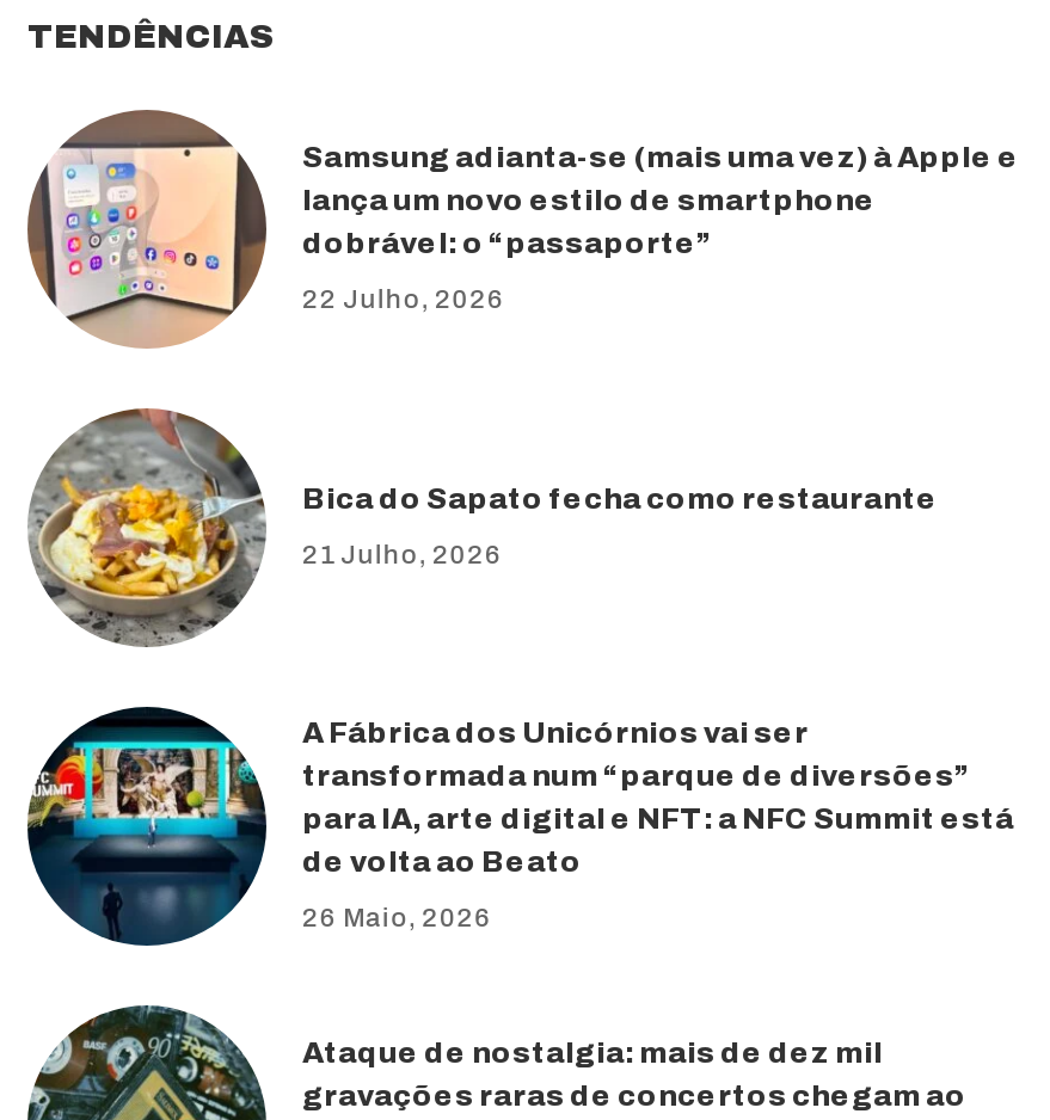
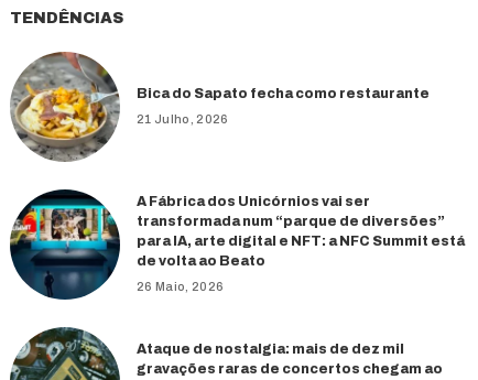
- [image]
- Samsung adianta-se (mais uma vez) à Apple e
- lança um novo estilo de smartphone
- dobrável: o “passaporte”
- 22 Julho, 2026
